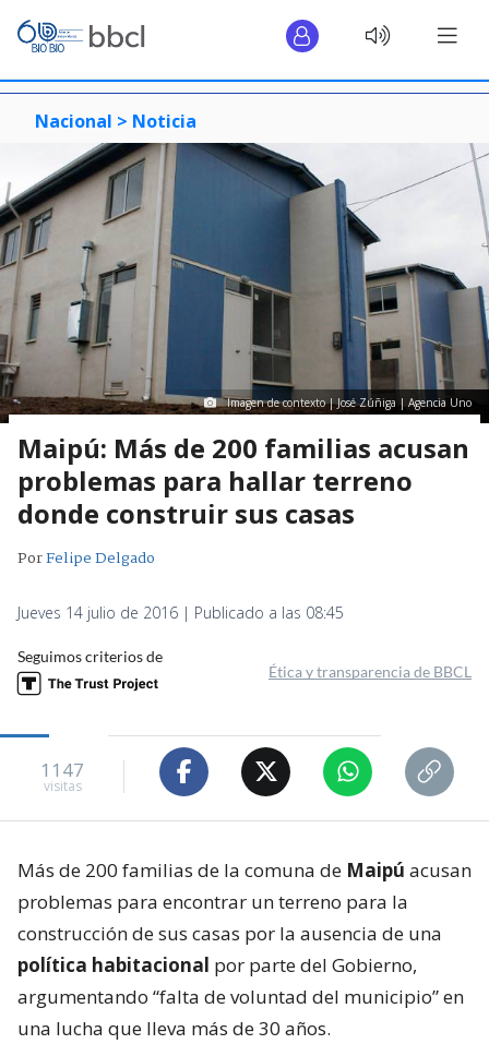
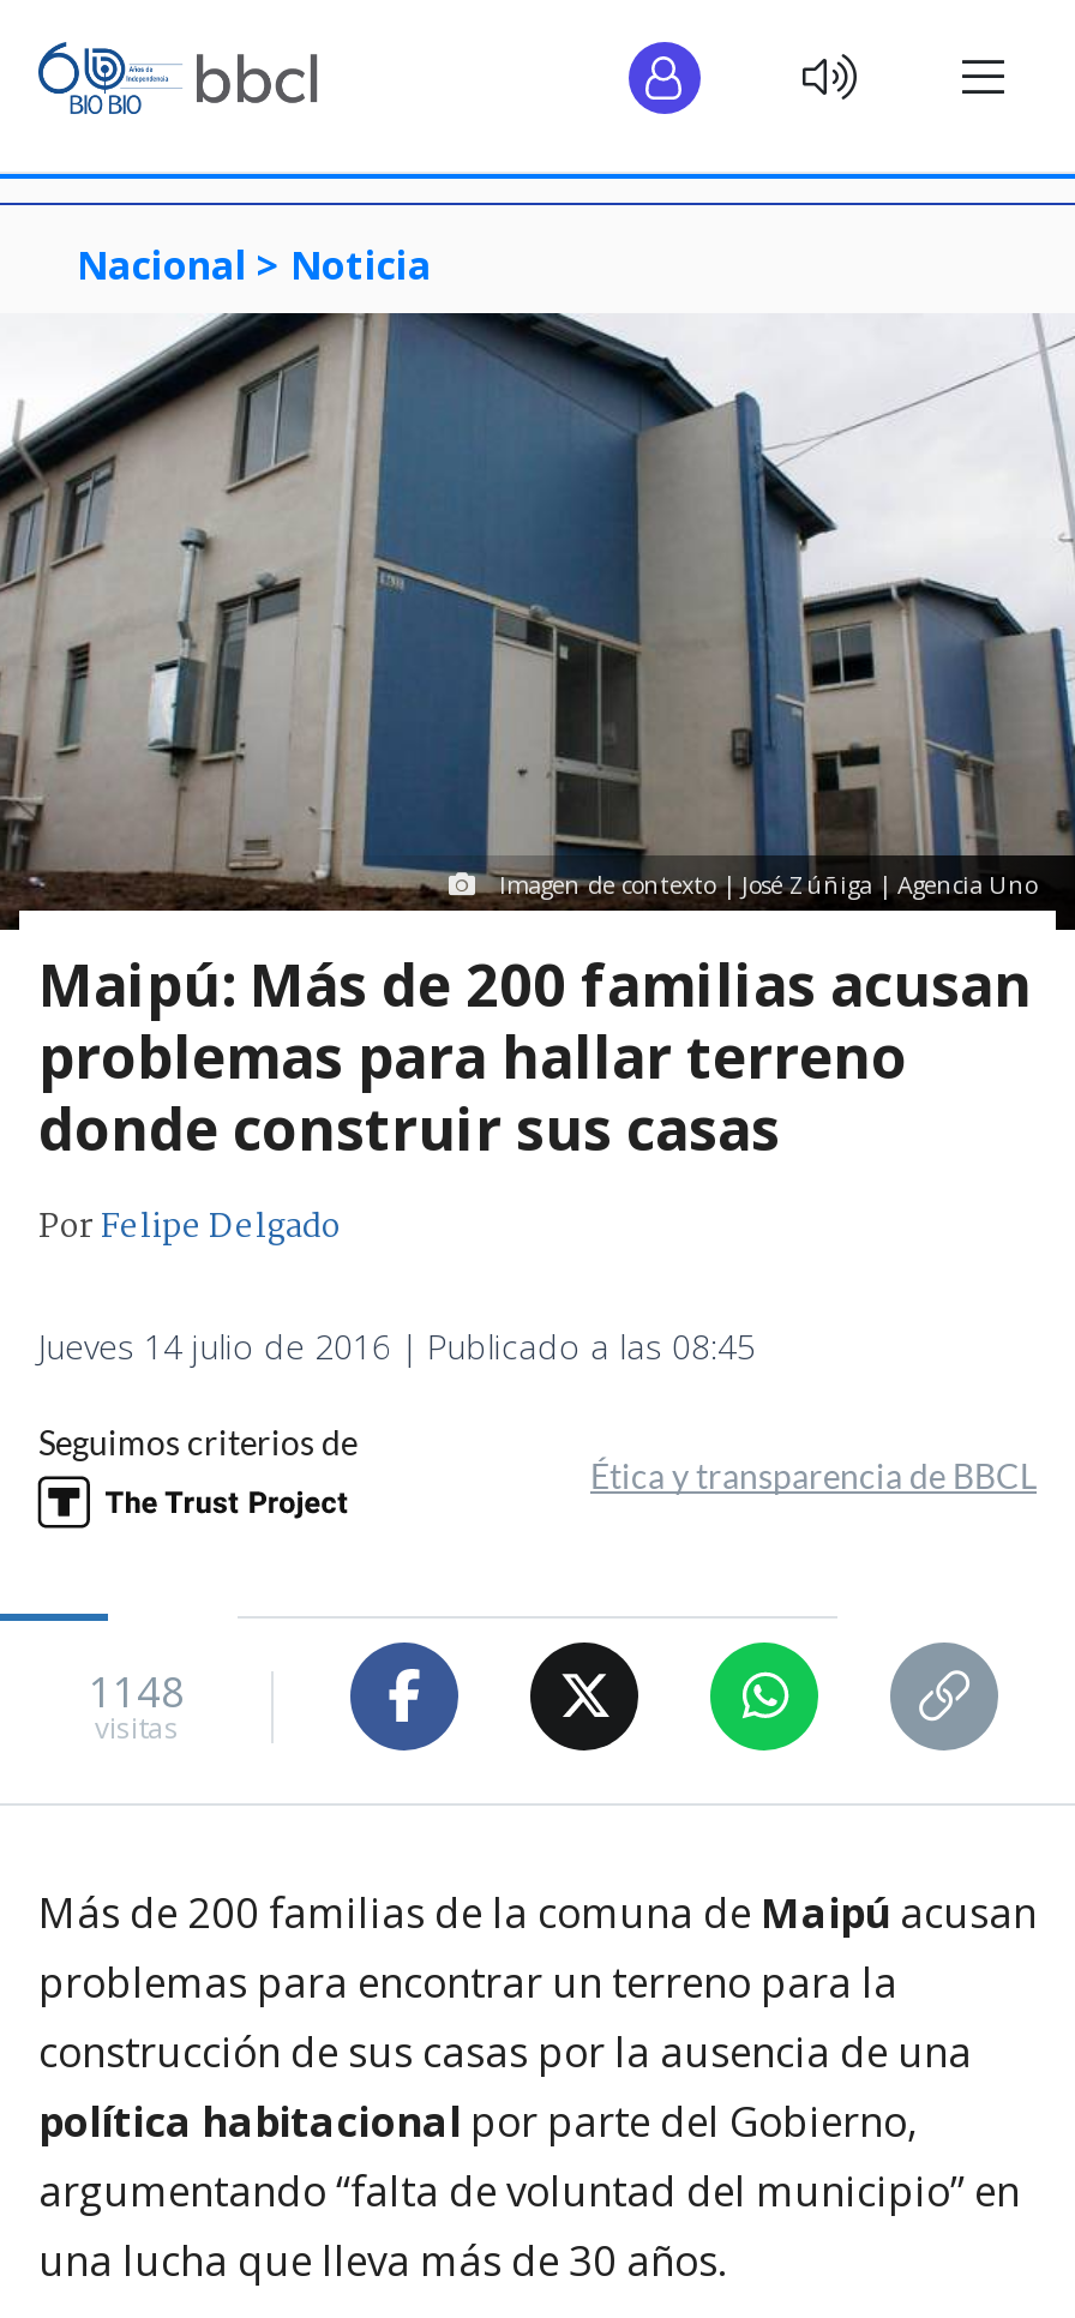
- 1147
+ 1148
